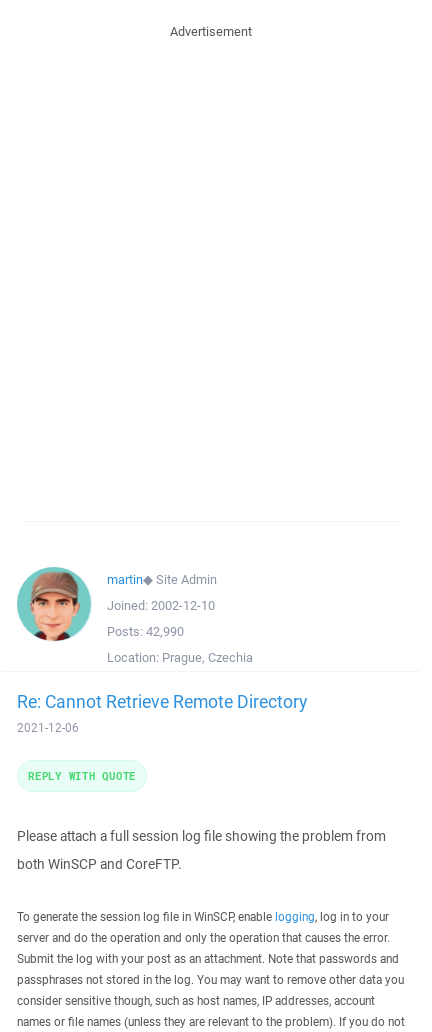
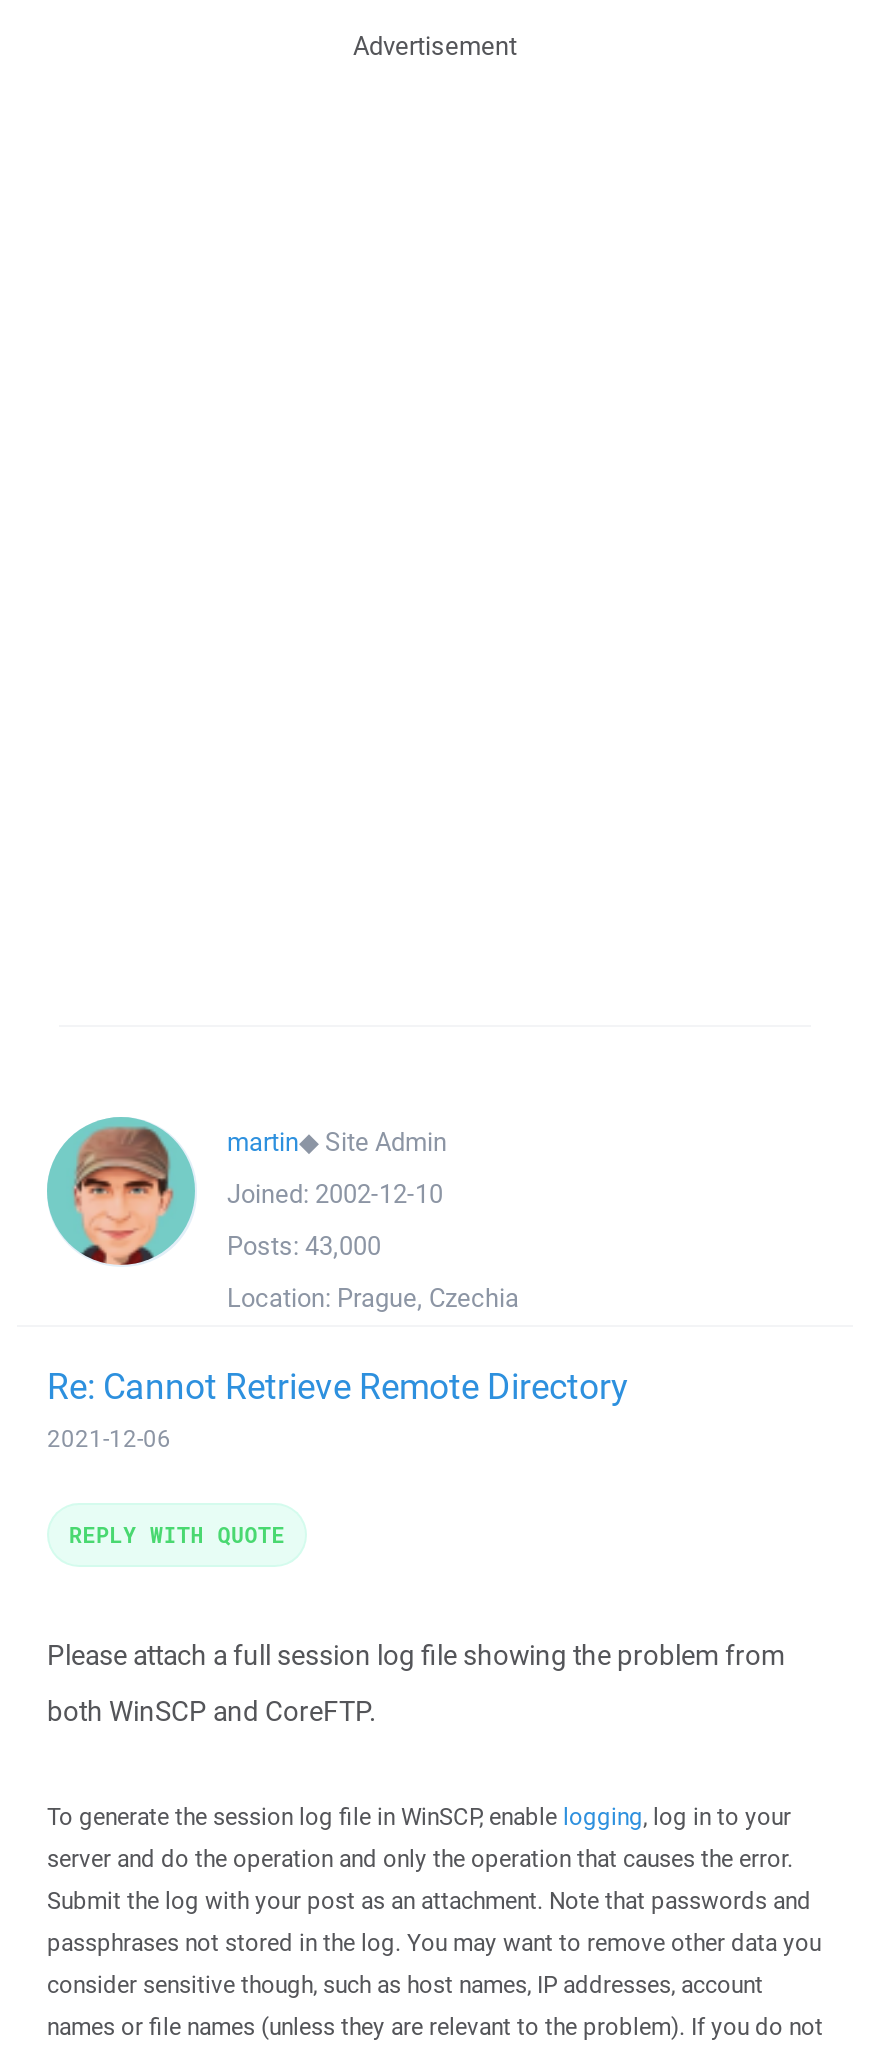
- Posts: 42,990
+ Posts: 43,000
